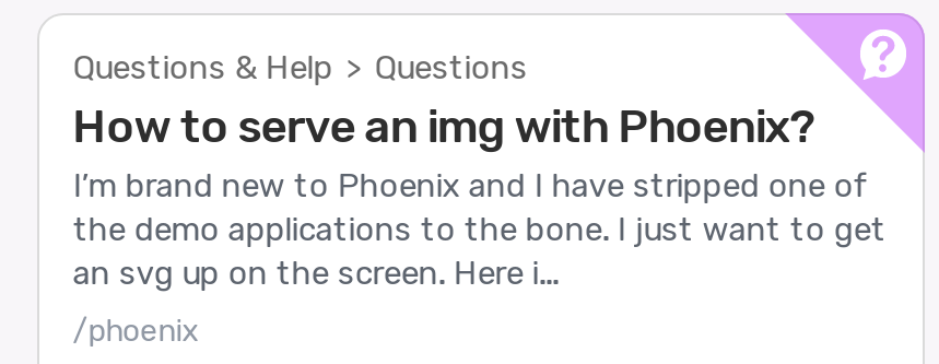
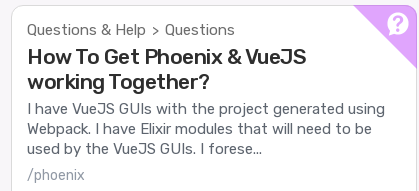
- How to serve an img with Phoenix?
- I’m brand new to Phoenix and I have stripped one of
- the demo applications to the bone. I just want to get
- an svg up on the screen. Here i...
+ How To Get Phoenix & VueJS
+ working Together?
+ I have VueJS GUIs with the project generated using
+ Webpack. I have Elixir modules that will need to be
+ used by the VueJS GUIs. I forese...
